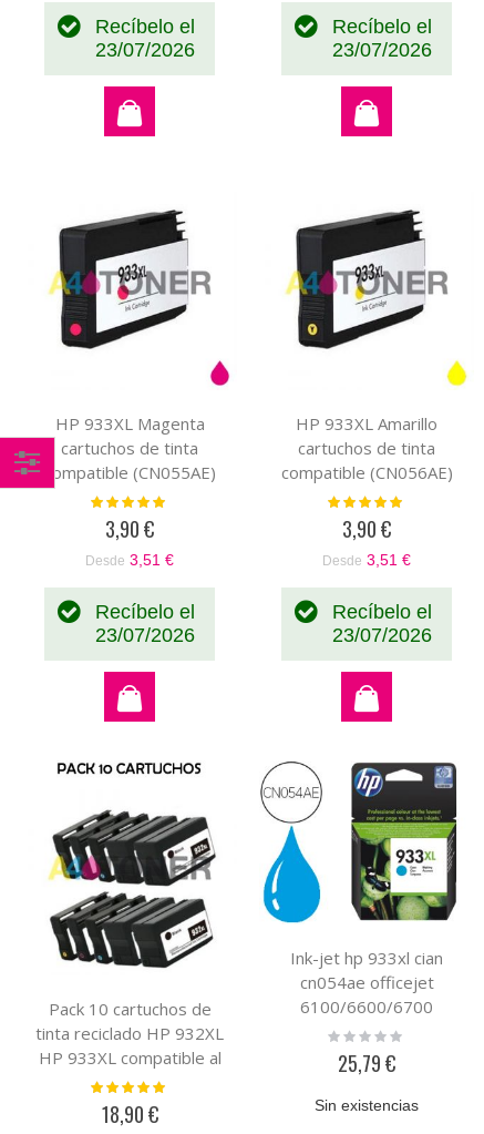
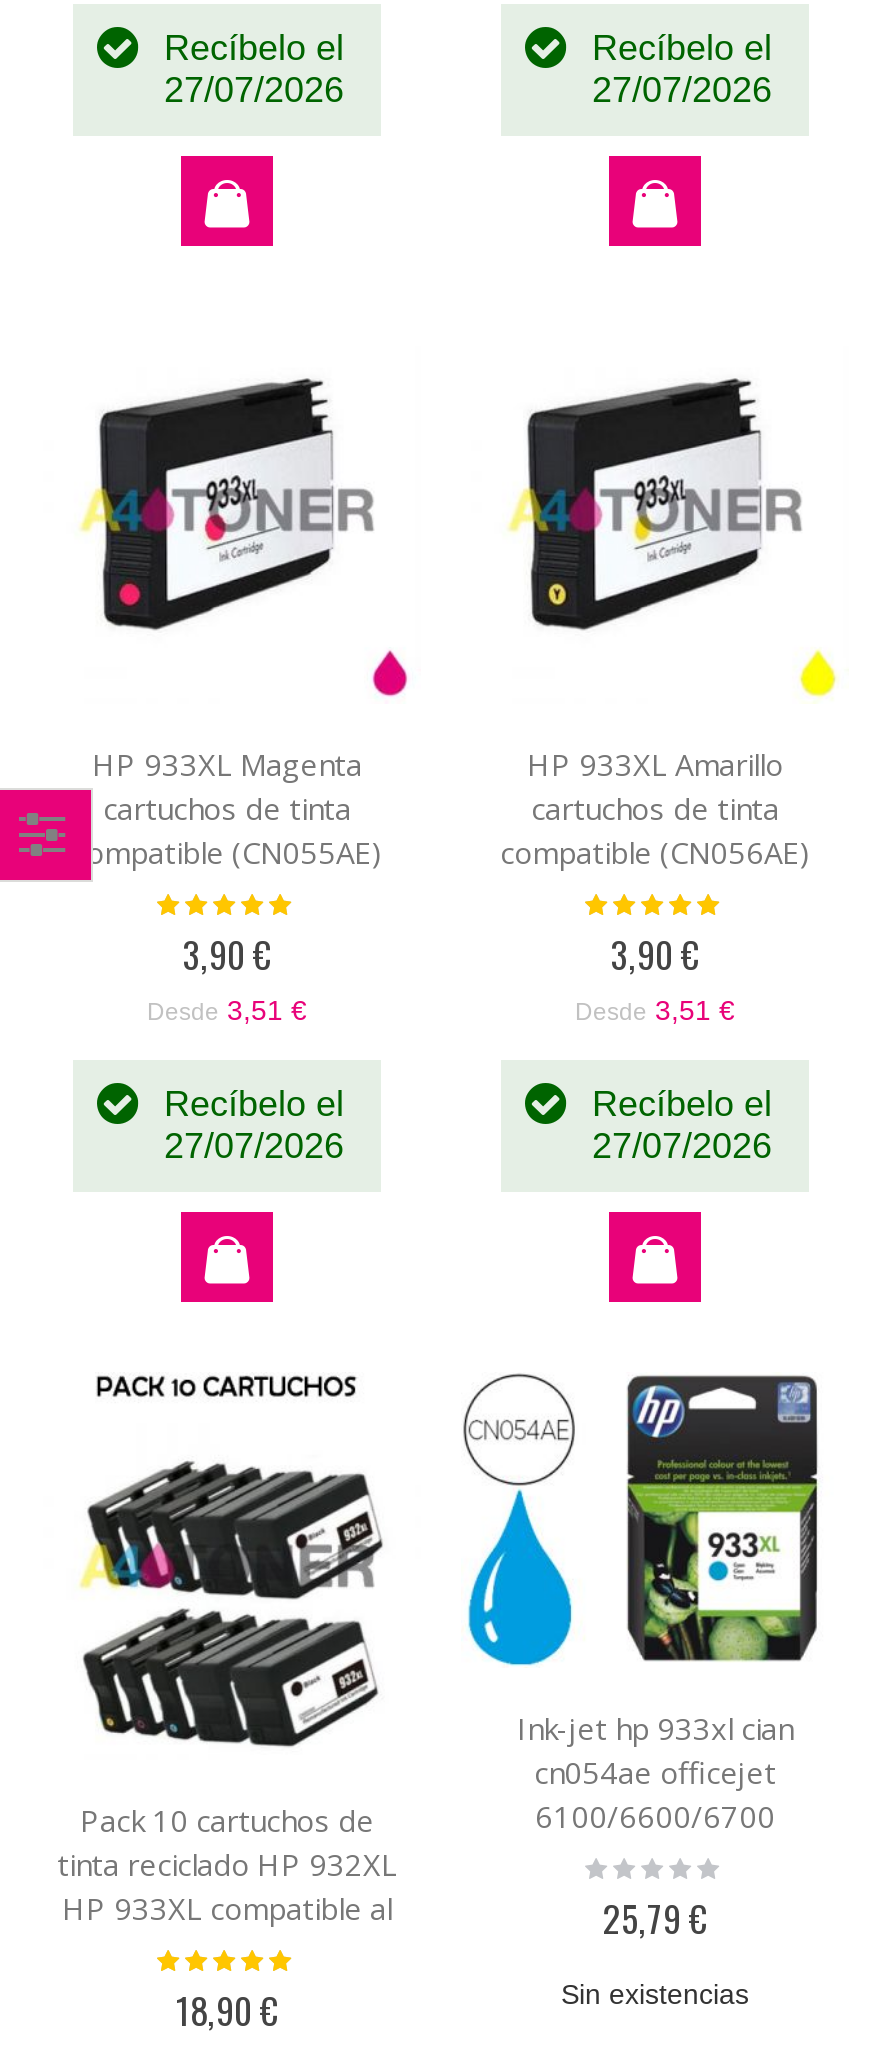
- 23/07/2026
+ 27/07/2026

- 23/07/2026
+ 27/07/2026

- 23/07/2026
+ 27/07/2026

- 23/07/2026
+ 27/07/2026
